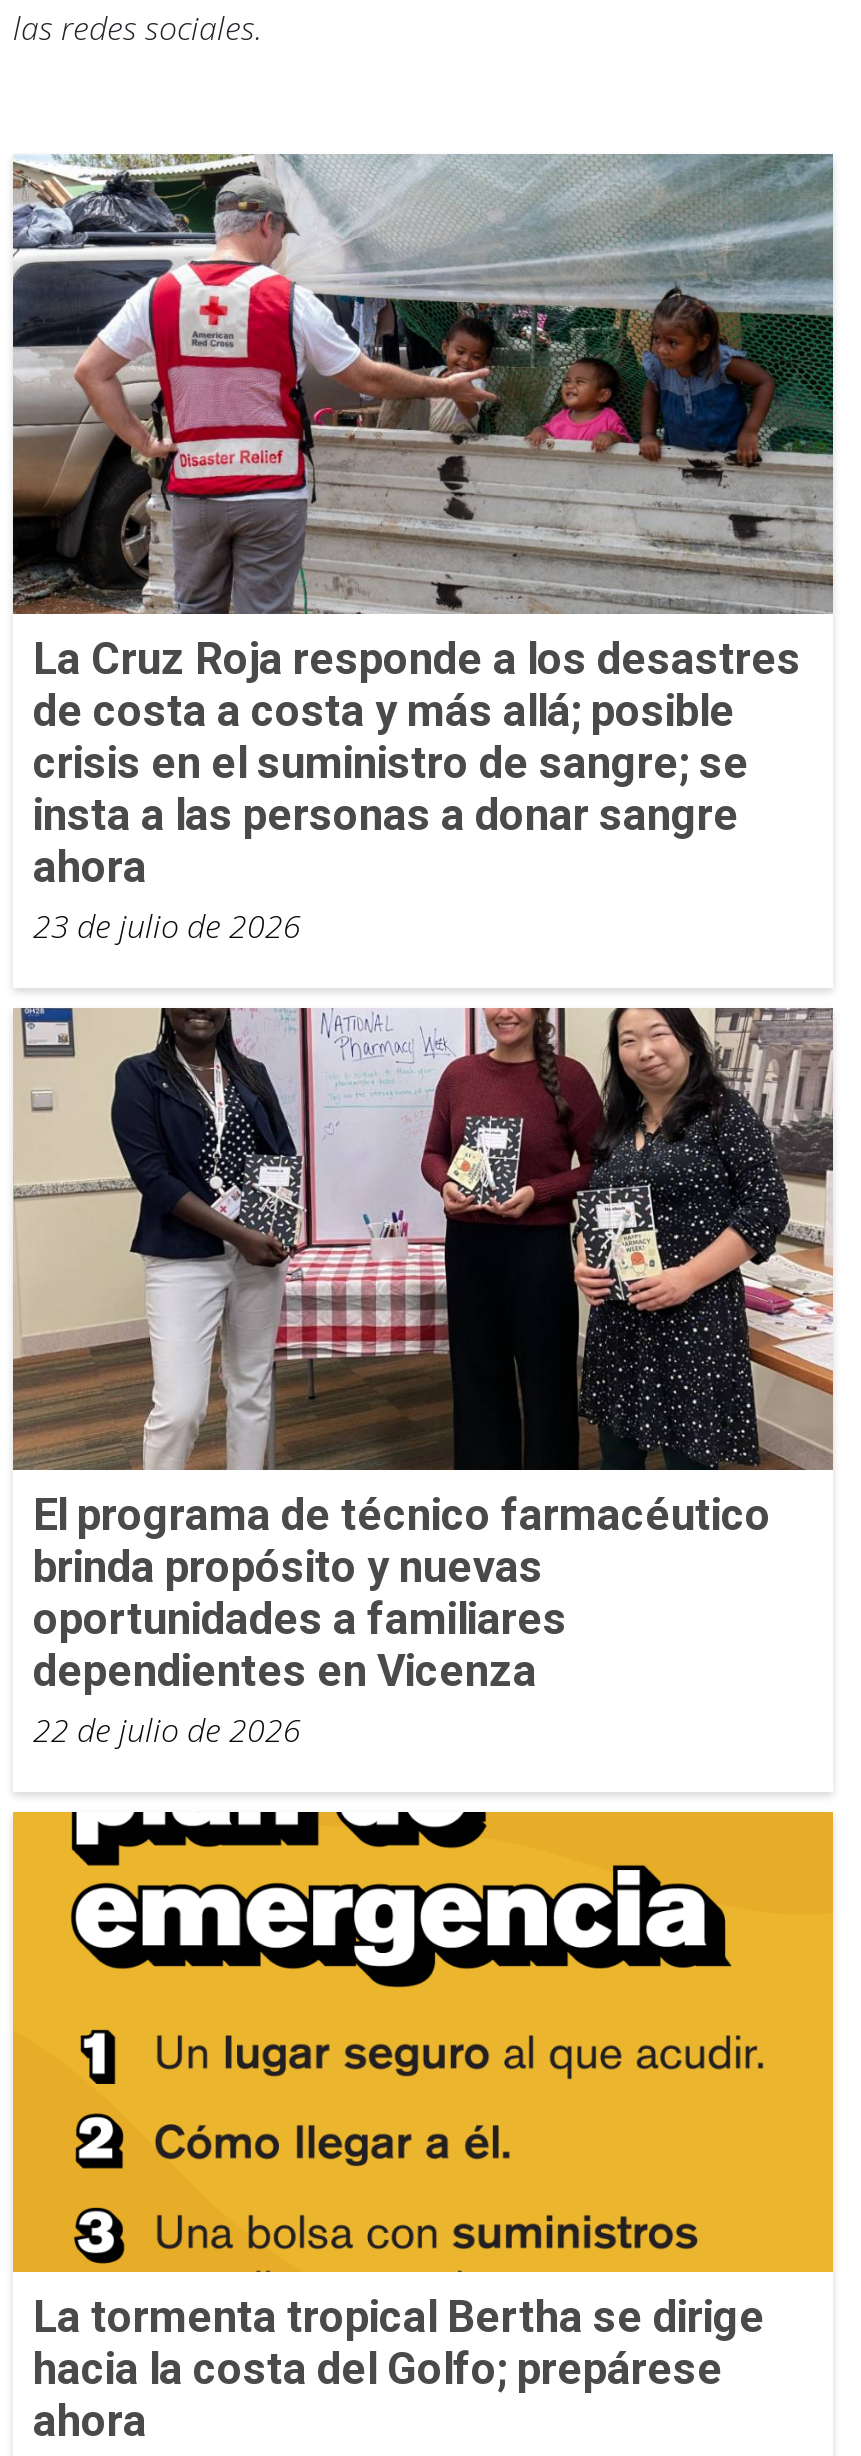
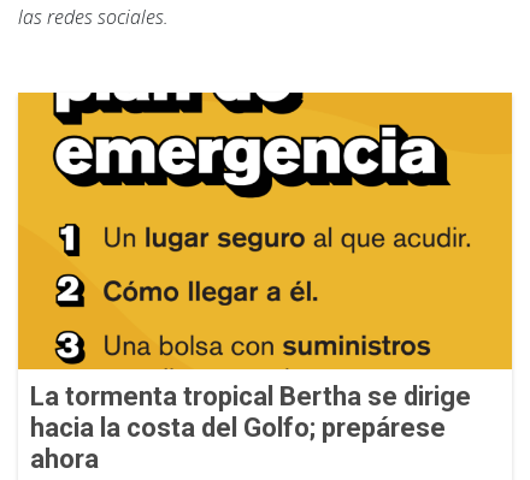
- [image]
- La Cruz Roja responde a los desastres
- de costa a costa y más allá; posible
- crisis en el suministro de sangre; se
- insta a las personas a donar sangre
- ahora
- 23 de julio de 2026

- [image]
- El programa de técnico farmacéutico
- brinda propósito y nuevas
- oportunidades a familiares
- dependientes en Vicenza
- 22 de julio de 2026
